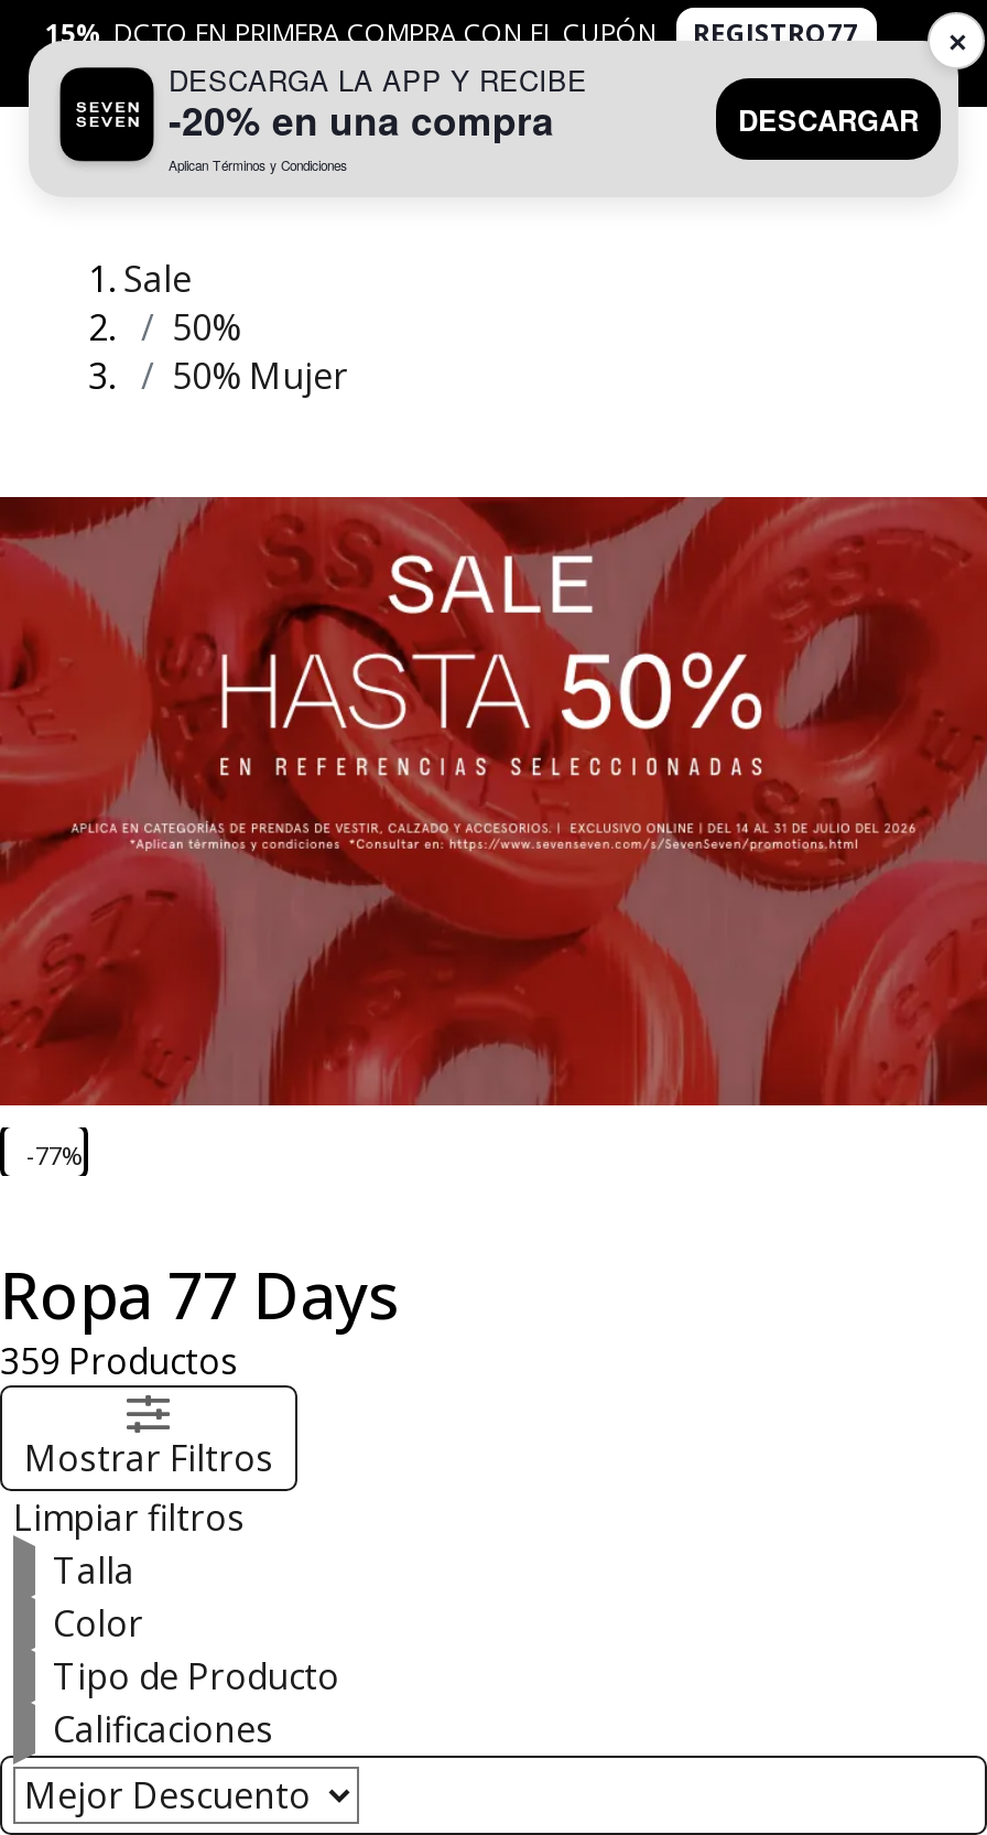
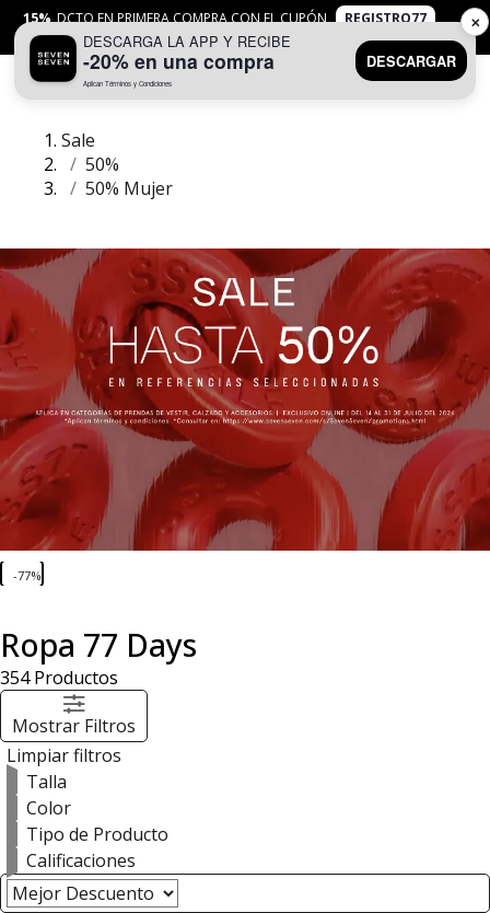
- 359 Productos
+ 354 Productos
